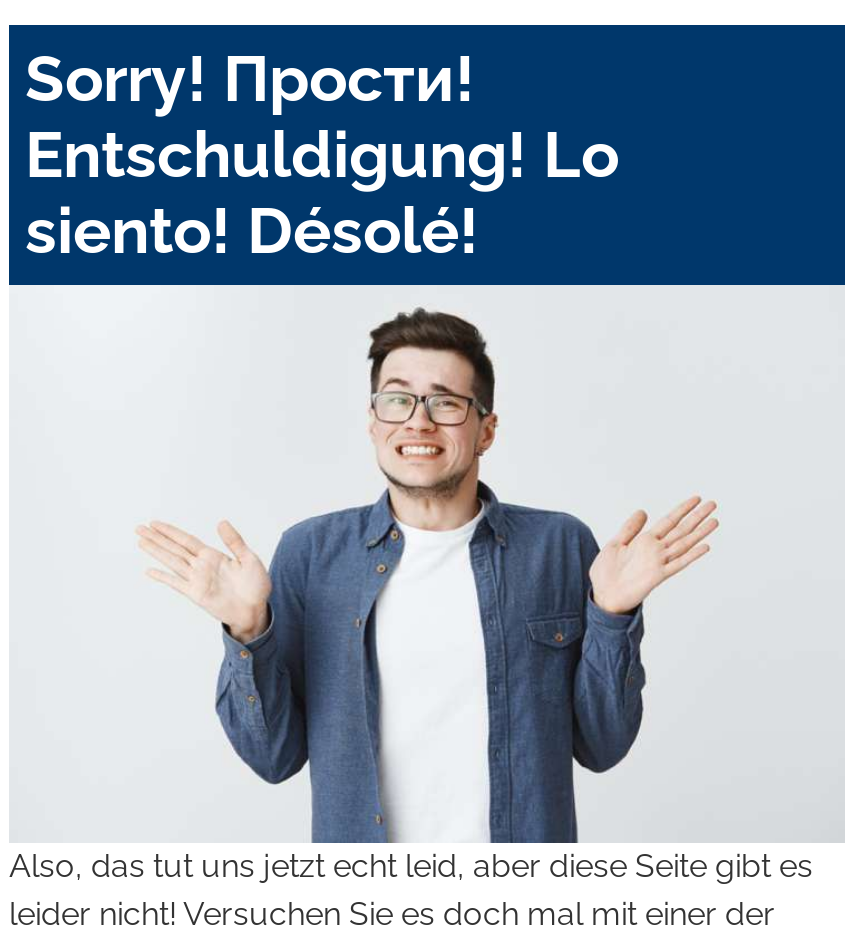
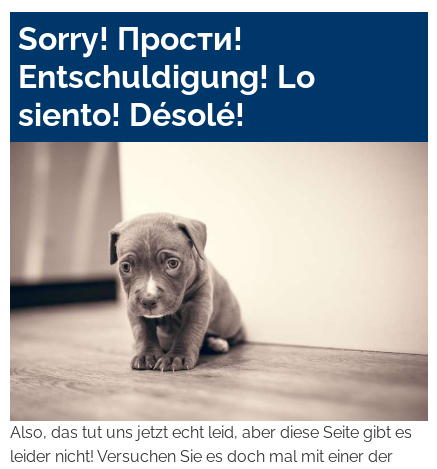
- [image]
+ [image]
